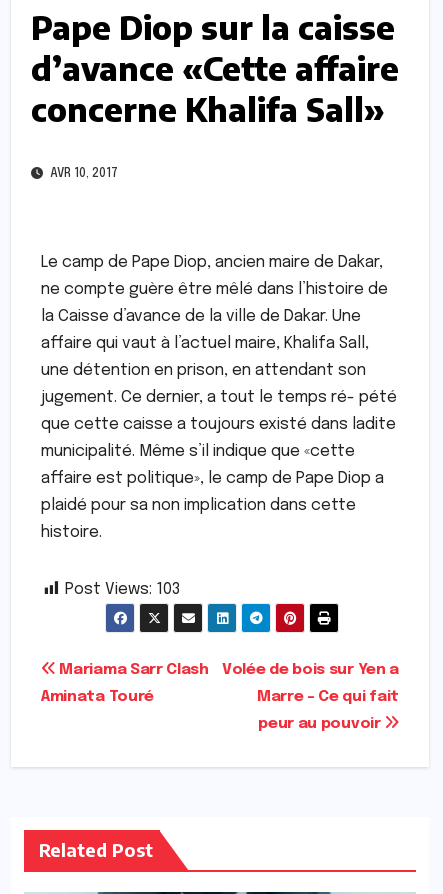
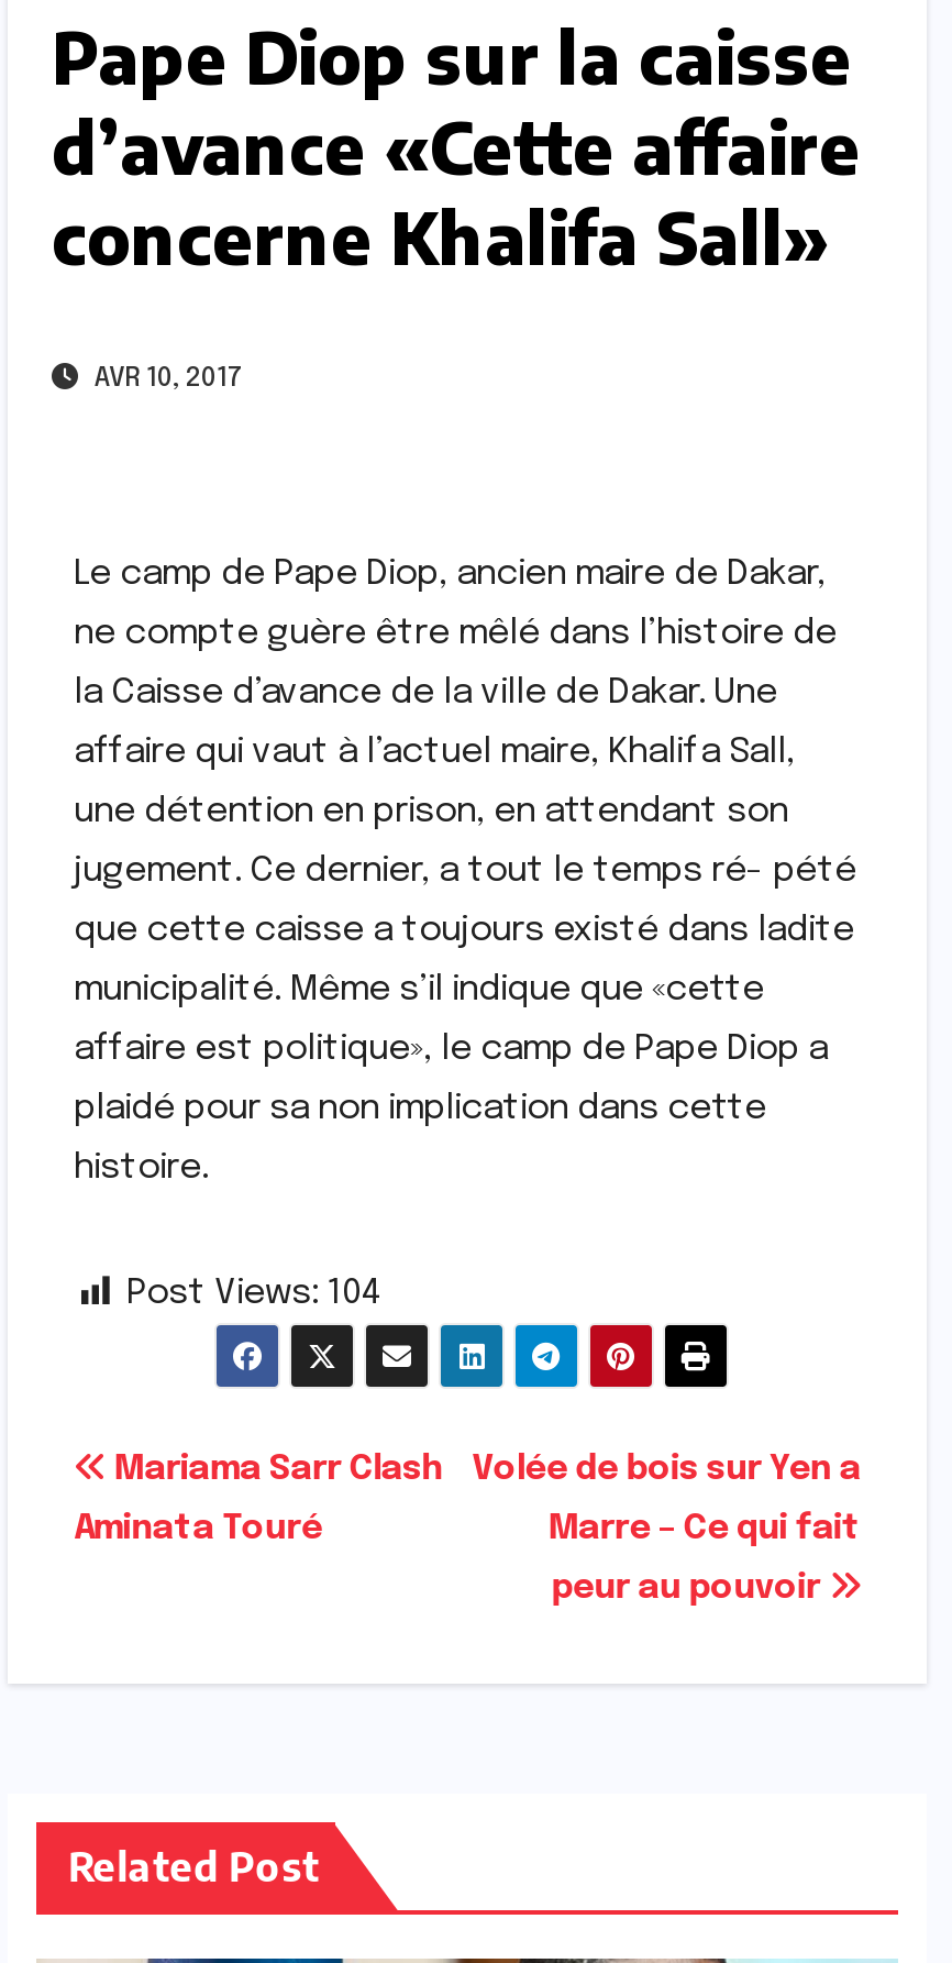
- Post Views: 103
+ Post Views: 104
